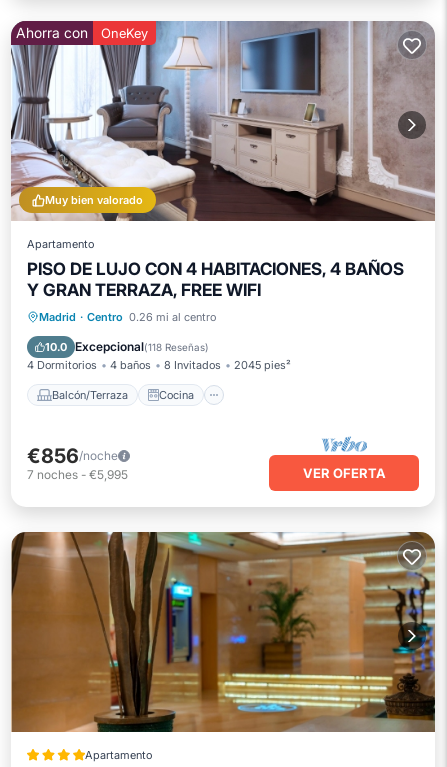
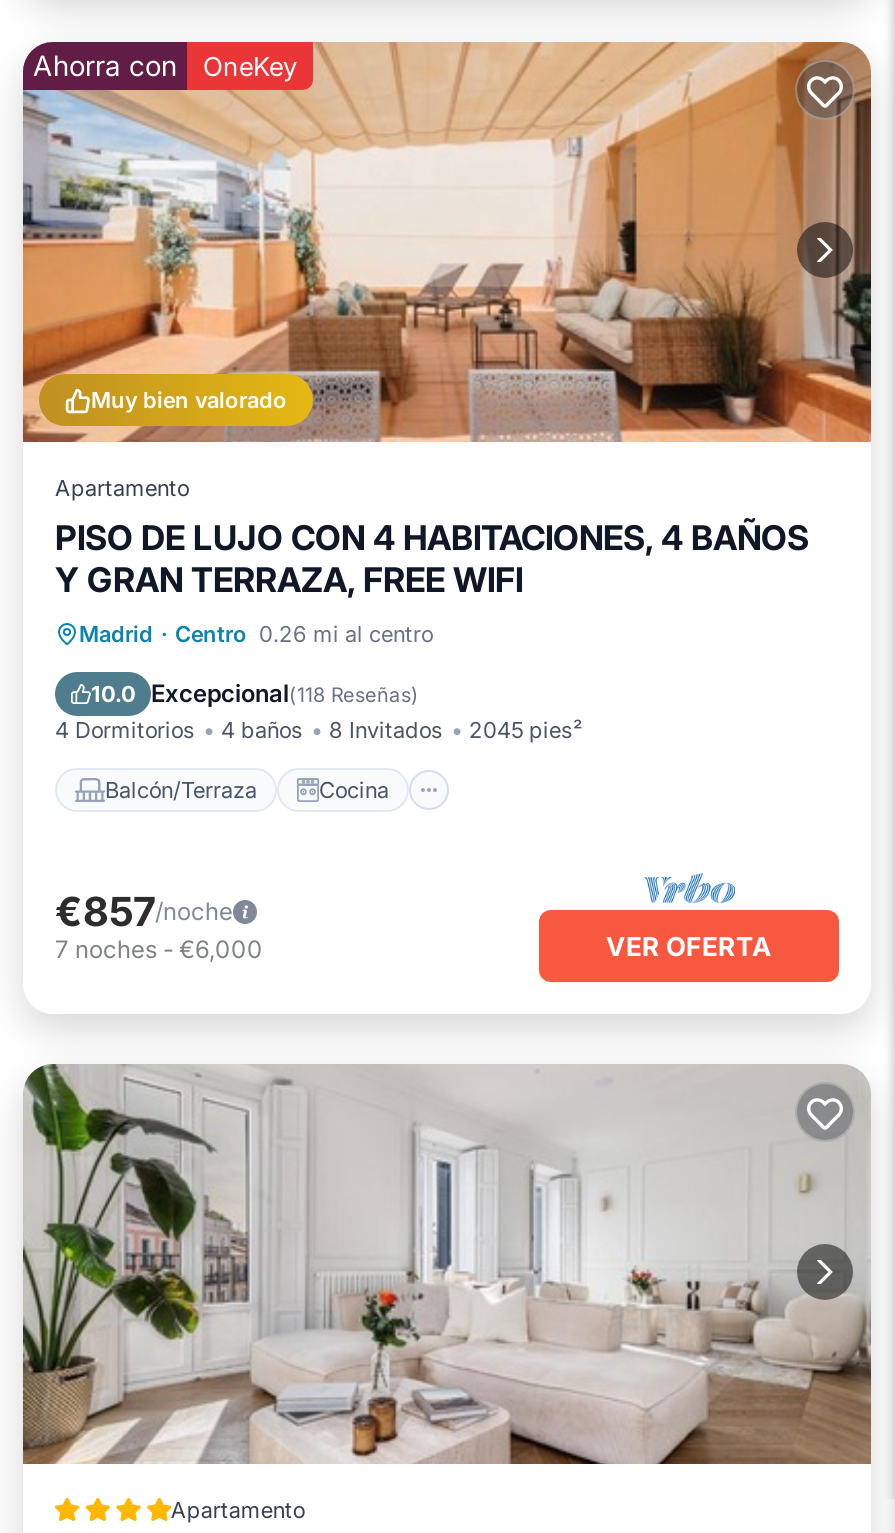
- [image]
+ [image]

- €856/noche
+ €857/noche

- 7 noches - €5,995
+ 7 noches - €6,000

- [image]
+ [image]
